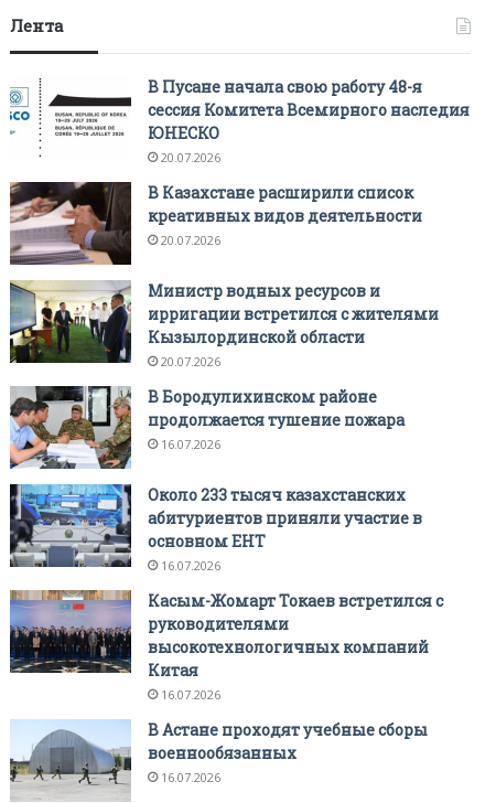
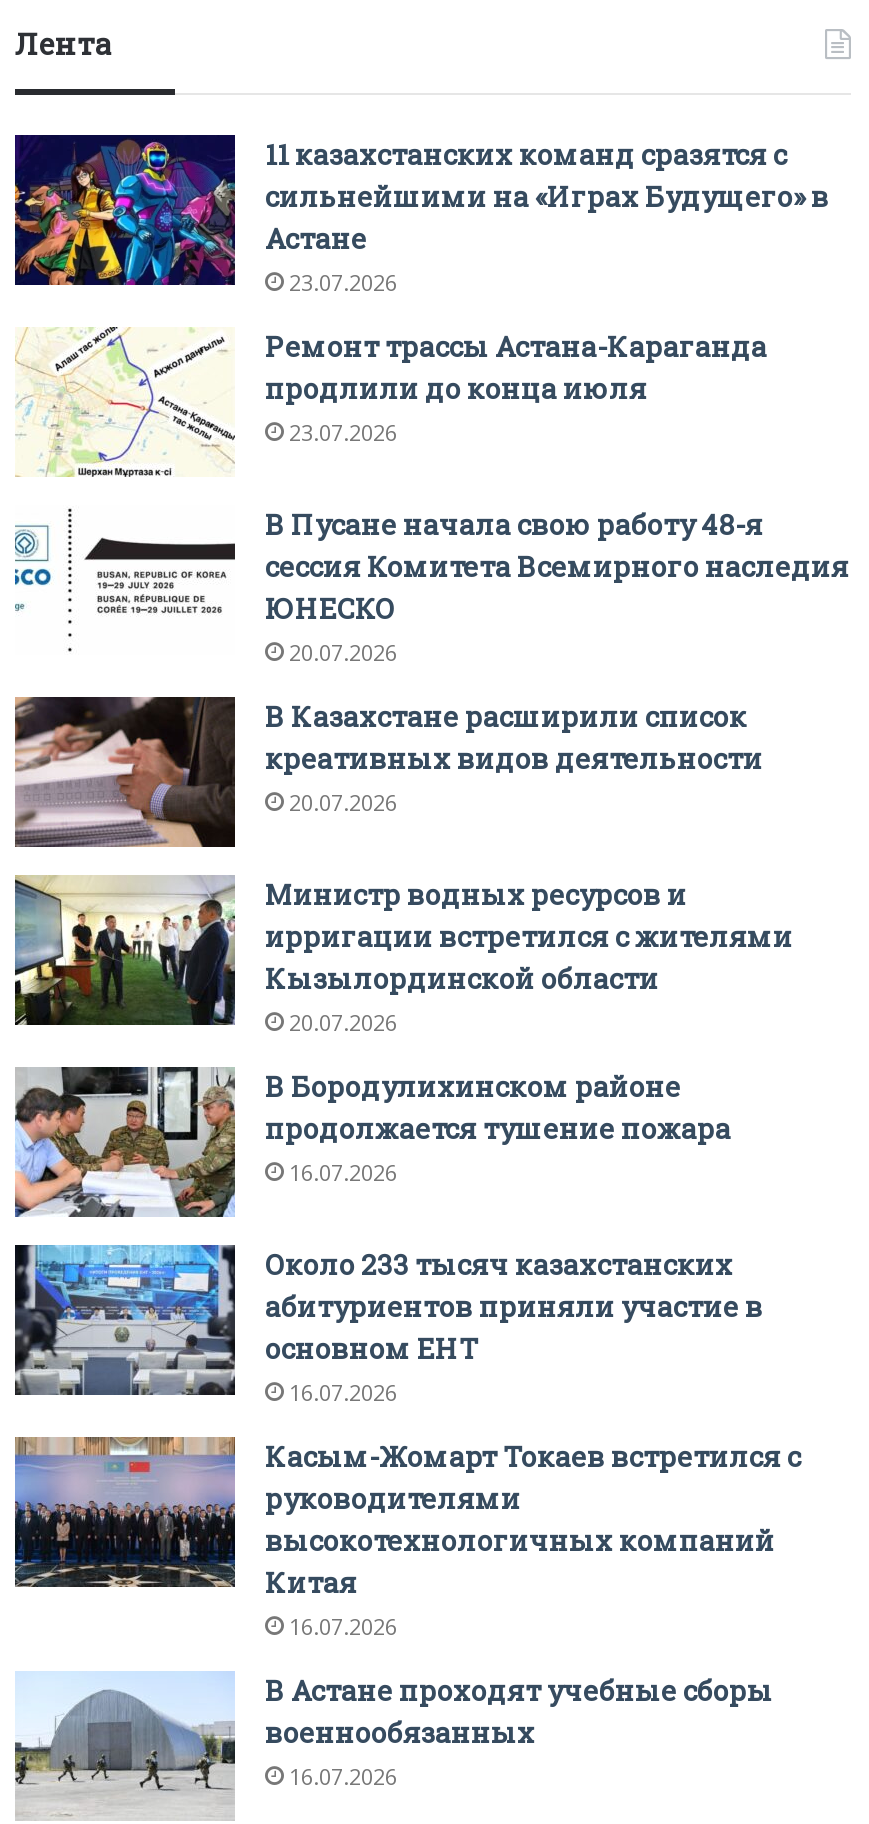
+ [image]
+ 11 казахстанских команд сразятся с
+ сильнейшими на «Играх Будущего» в
+ Астане
+ 23.07.2026
+ Ремонт трассы Астана-Караганда
+ продлили до конца июля
+ 23.07.2026

+ [image]
